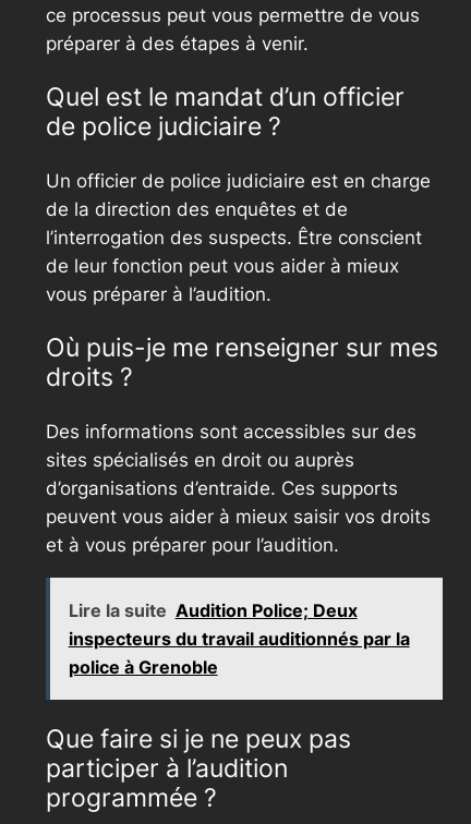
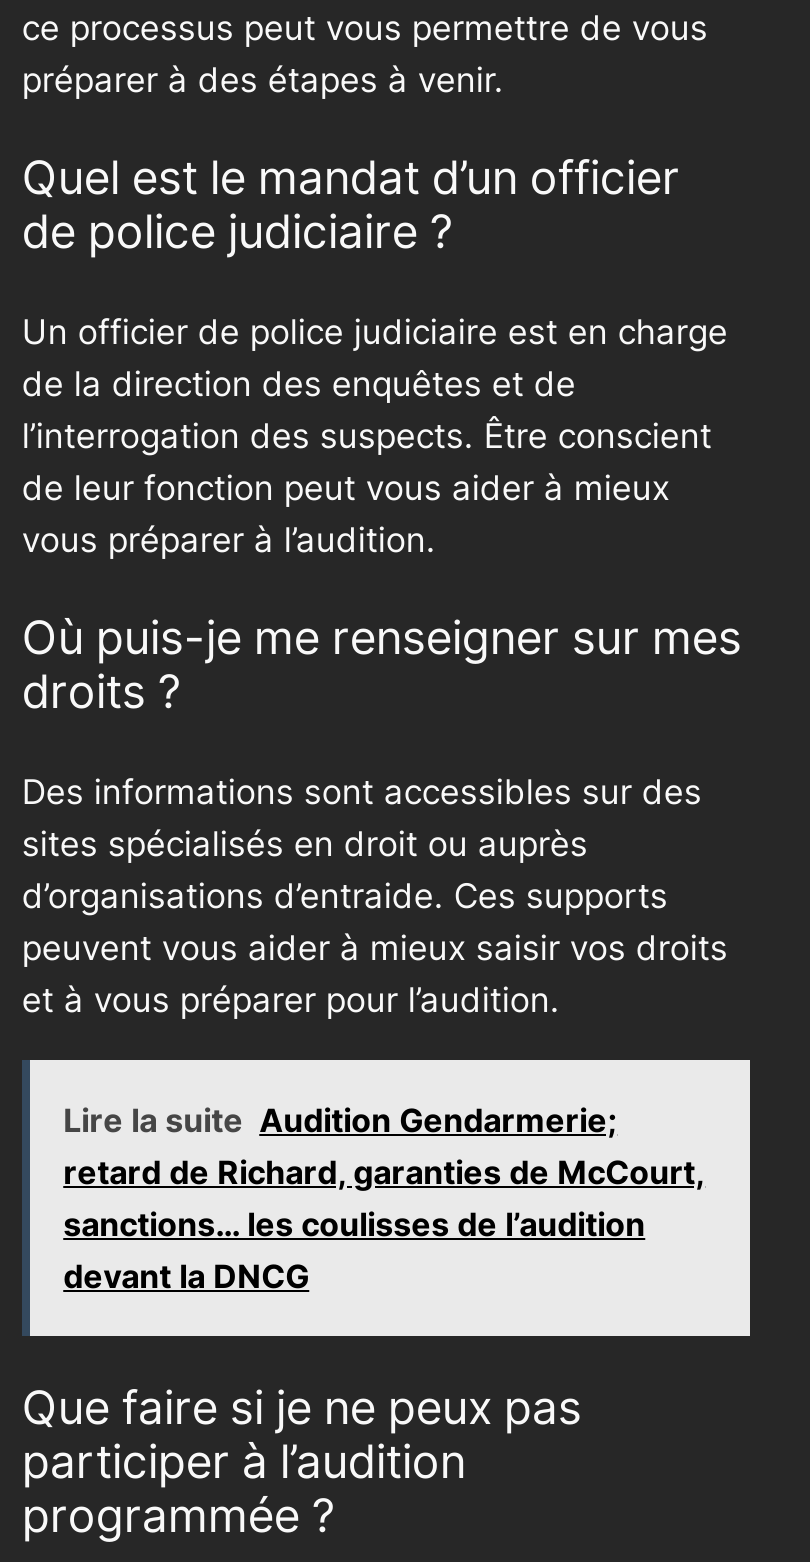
- Lire la suite Audition Police; Deux
- inspecteurs du travail auditionnés par la
- police à Grenoble
+ Lire la suite Audition Gendarmerie;
+ retard de Richard, garanties de McCourt,
+ sanctions… les coulisses de l’audition
+ devant la DNCG
